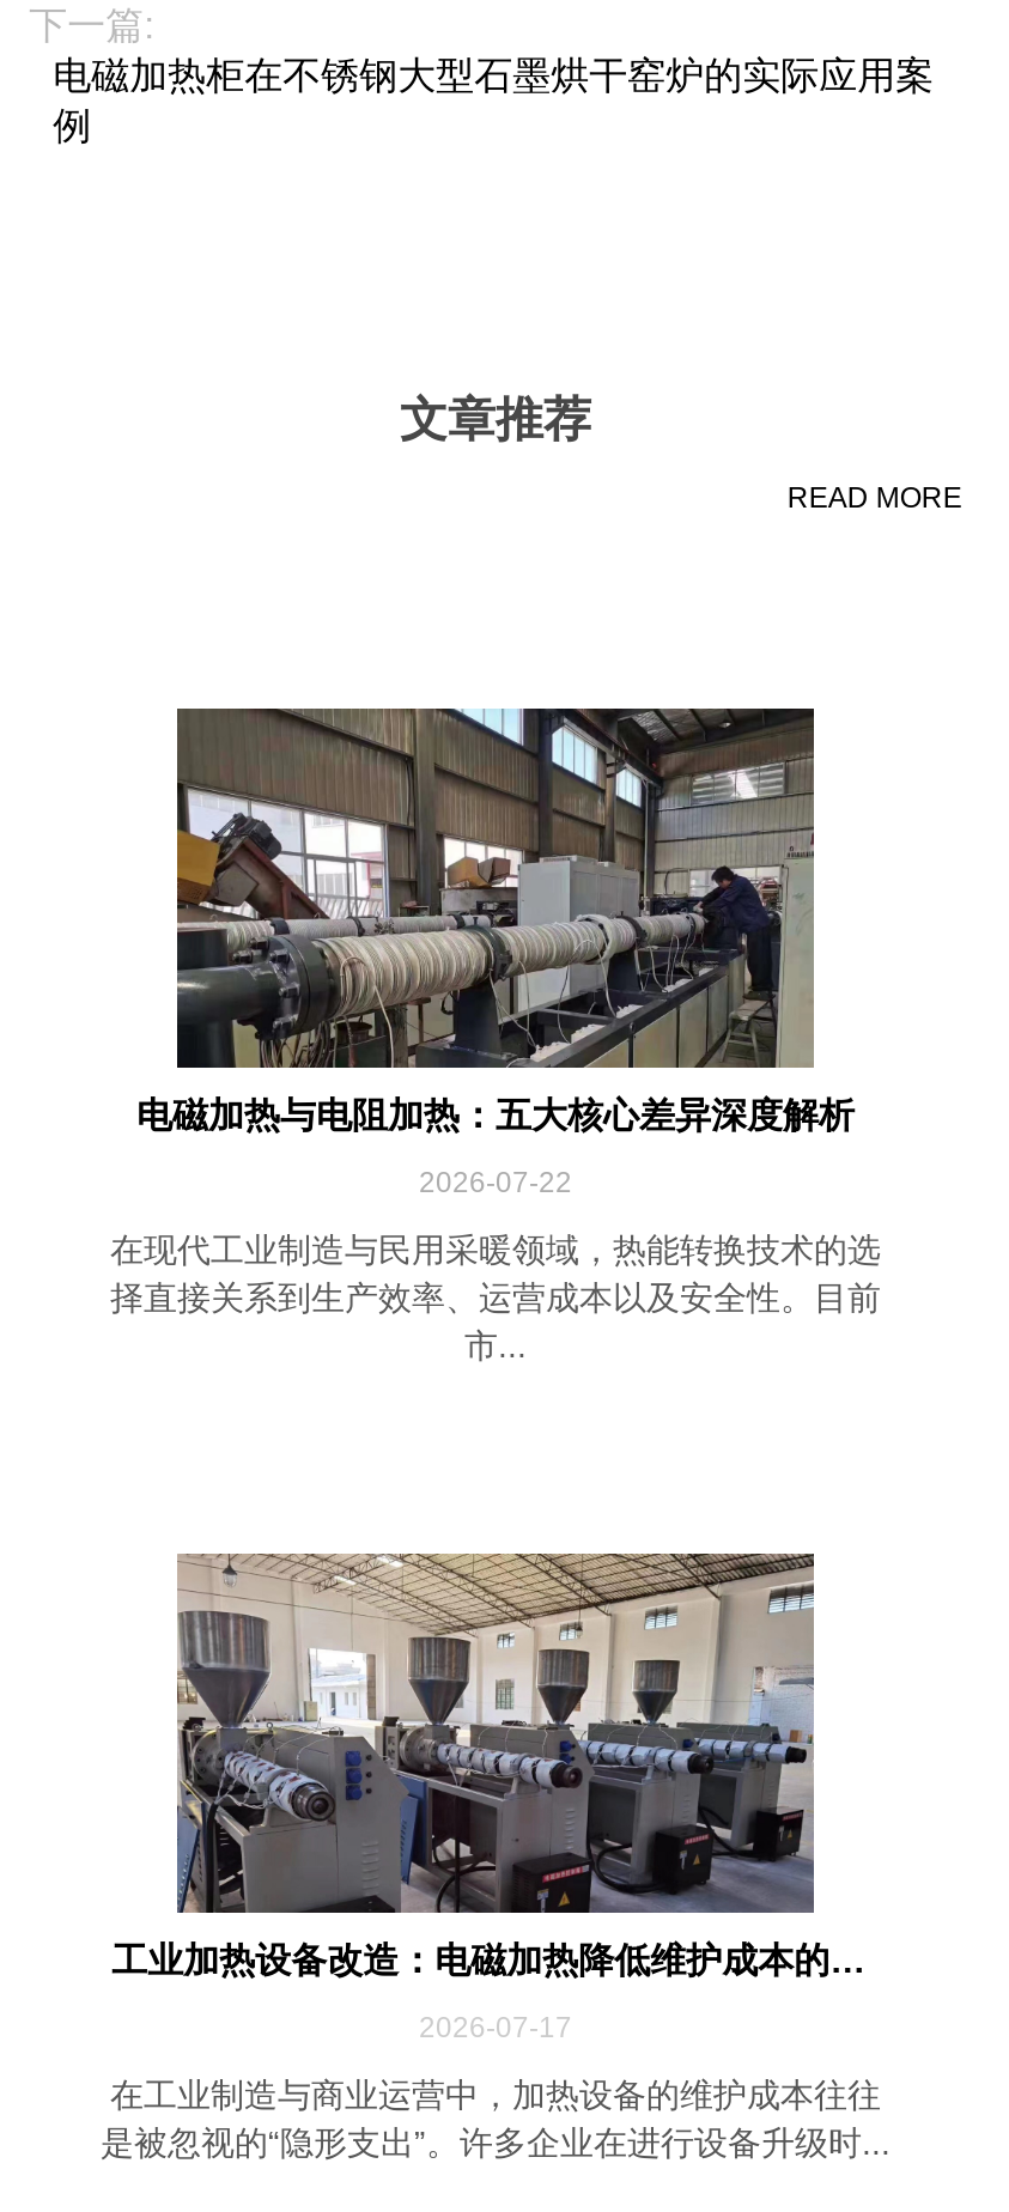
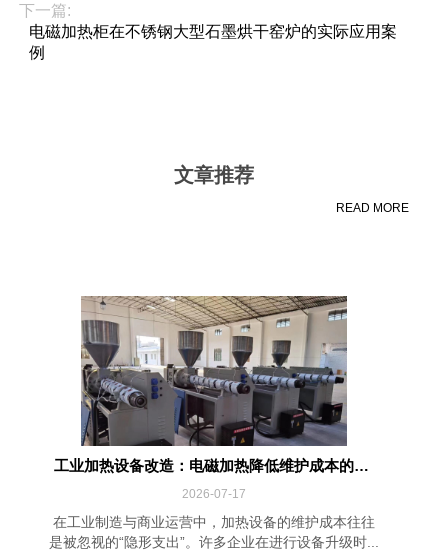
- [image]
- 电磁加热与电阻加热：五大核心差异深度解析
- 2026-07-22
- 在现代工业制造与民用采暖领域，热能转换技术的选
- 择直接关系到生产效率、运营成本以及安全性。目前
- 市...
